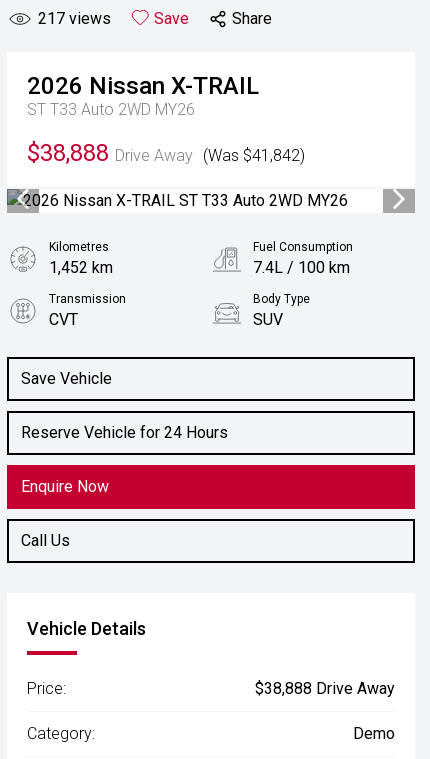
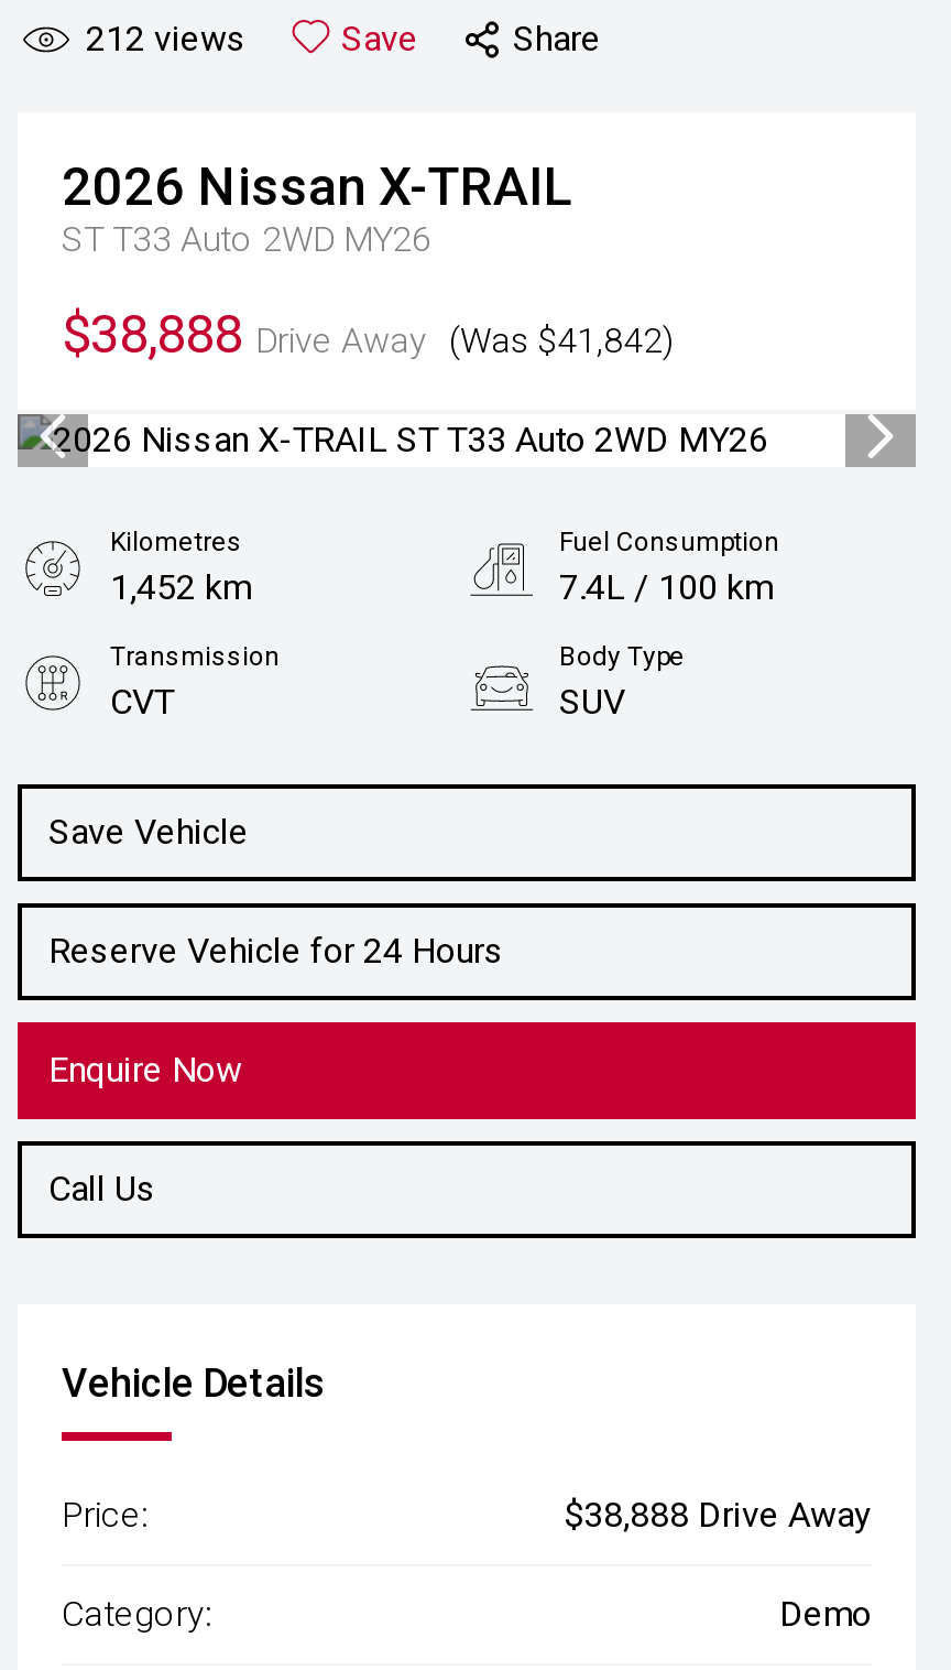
- 217 views
+ 212 views
